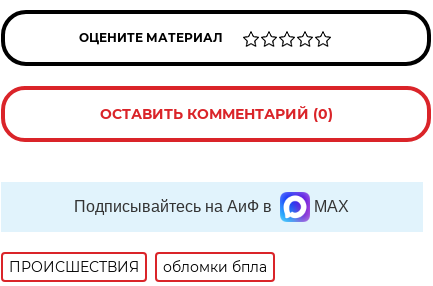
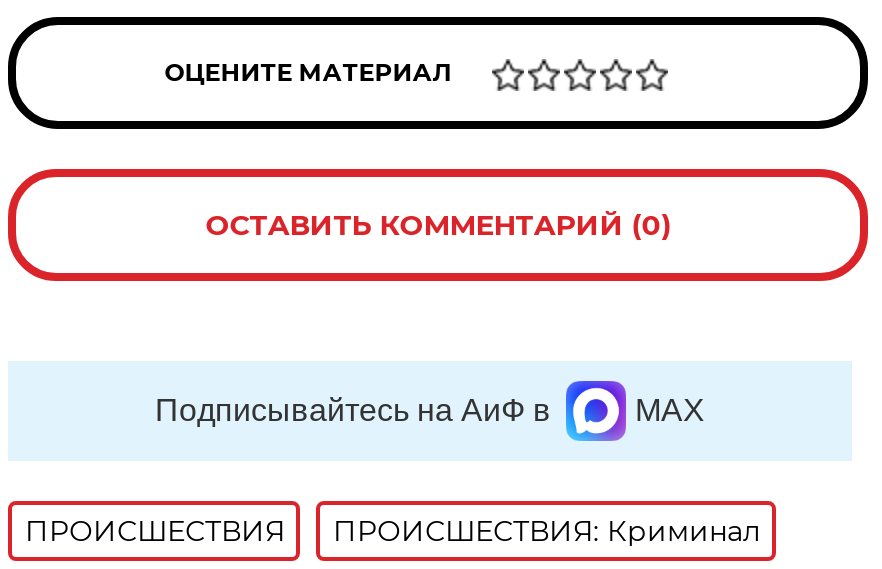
- обломки бпла
+ ПРОИСШЕСТВИЯ: Криминал
